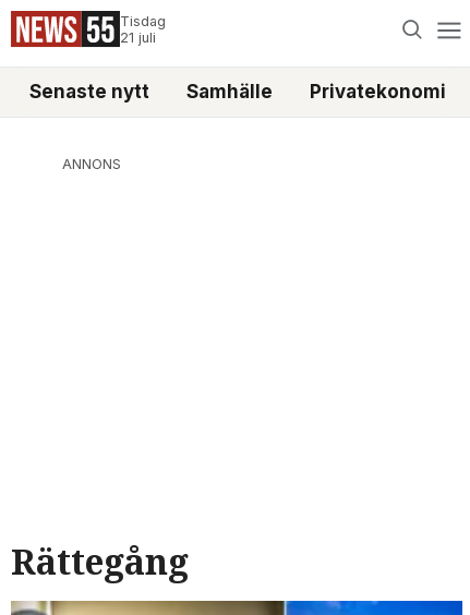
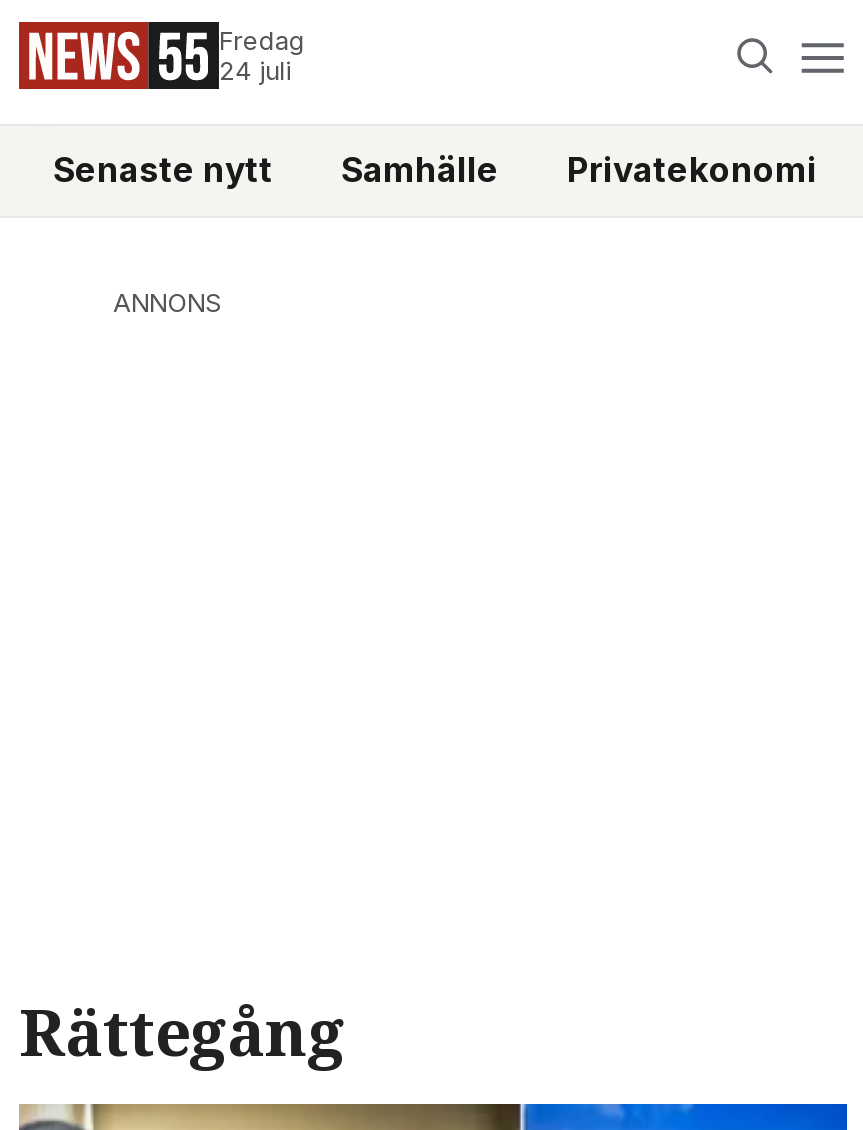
- Tisdag
- 21 juli
+ Fredag
+ 24 juli
